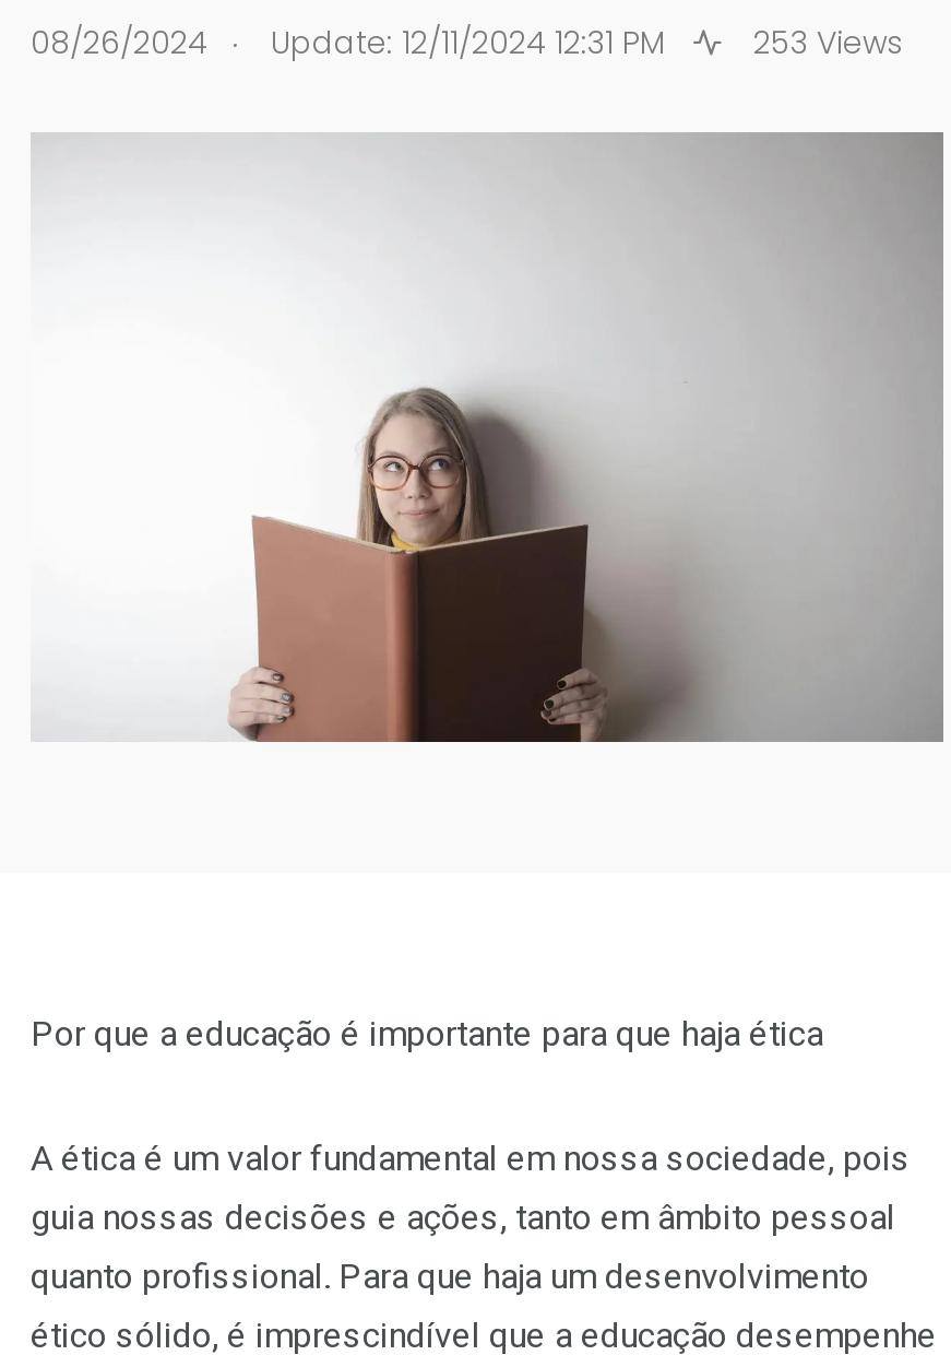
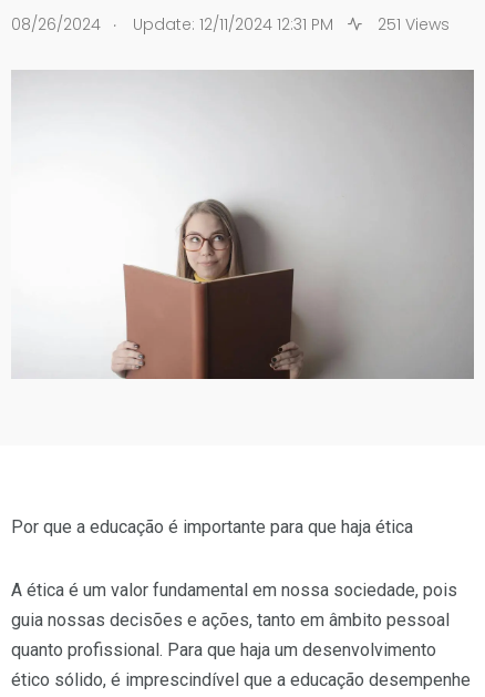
- 08/26/2024 . Update: 12/11/2024 12:31 PM 253 Views
+ 08/26/2024 . Update: 12/11/2024 12:31 PM 251 Views
